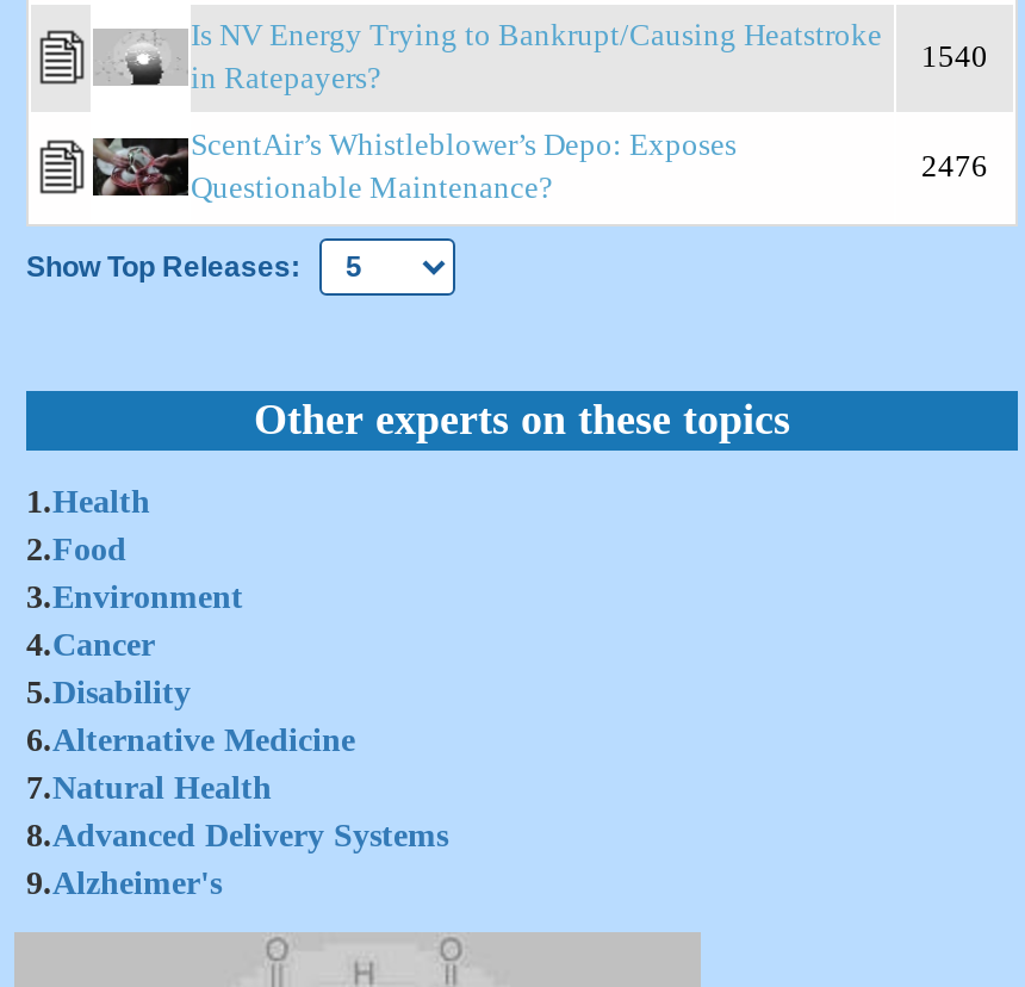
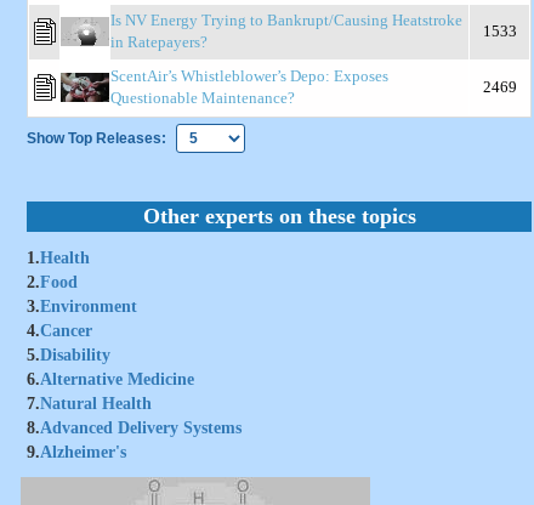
- 1540
+ 1533

- 2476
+ 2469
